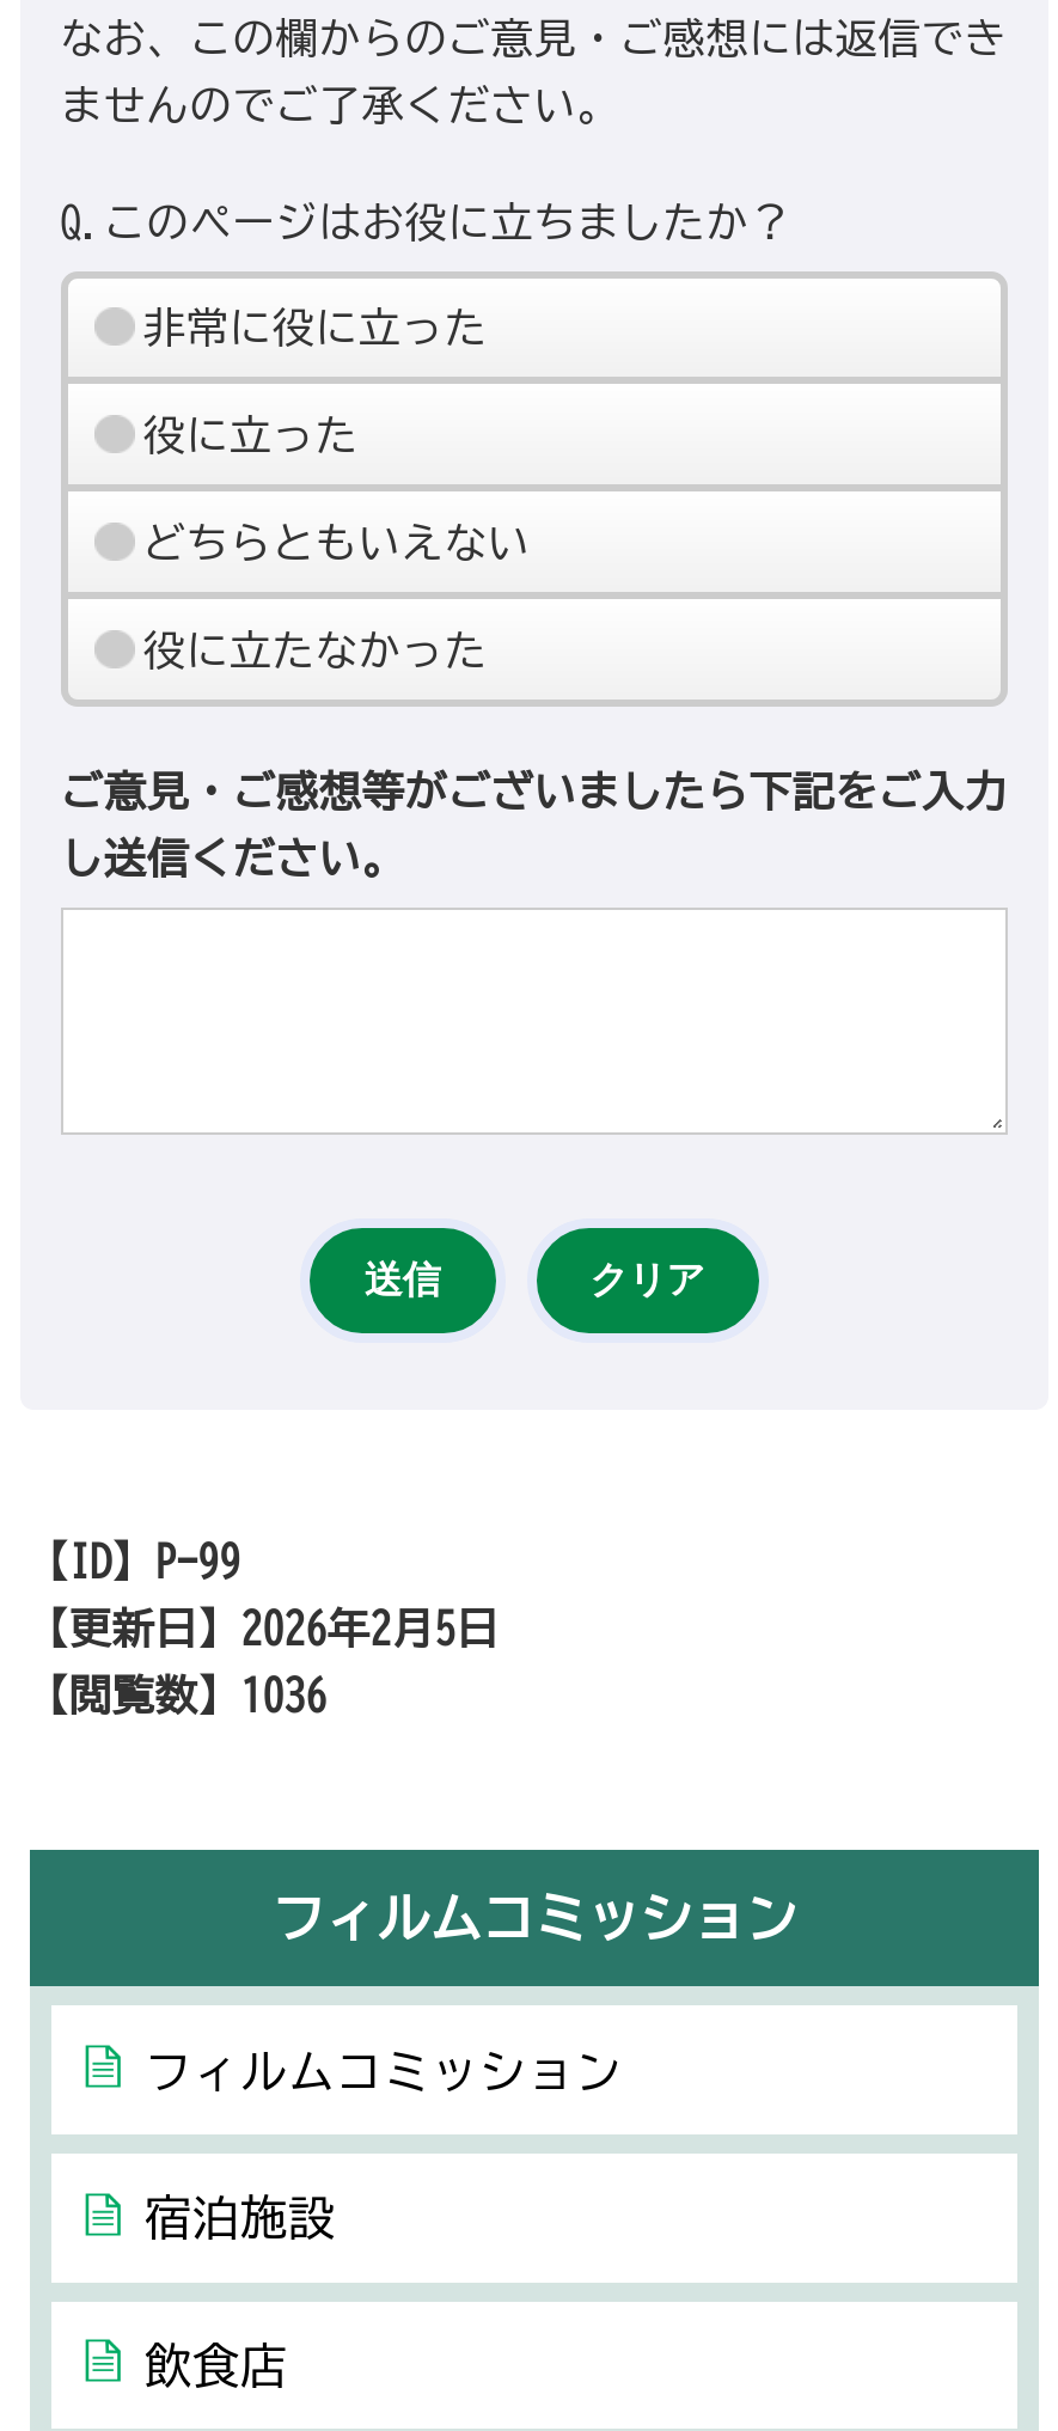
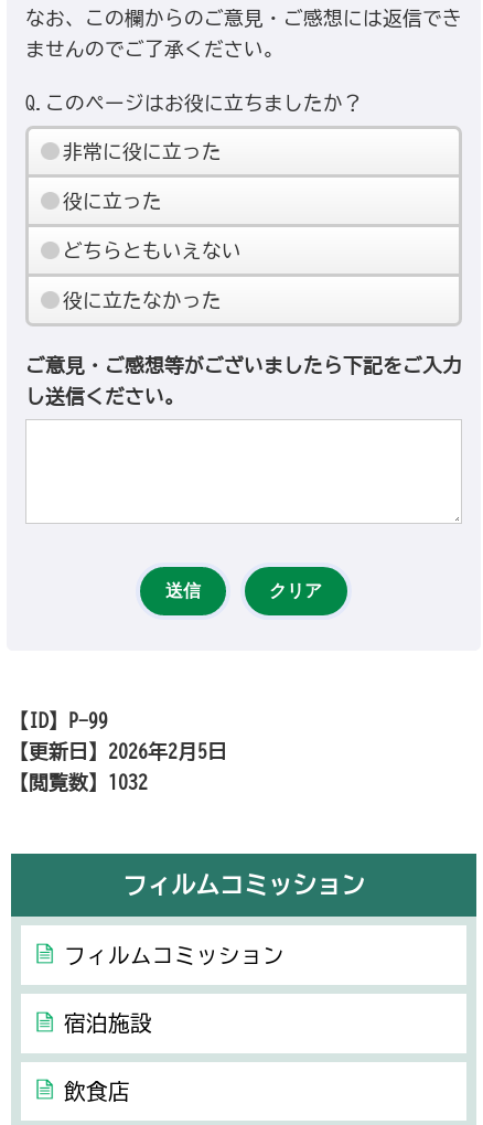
- 【閲覧数】1036
+ 【閲覧数】1032
